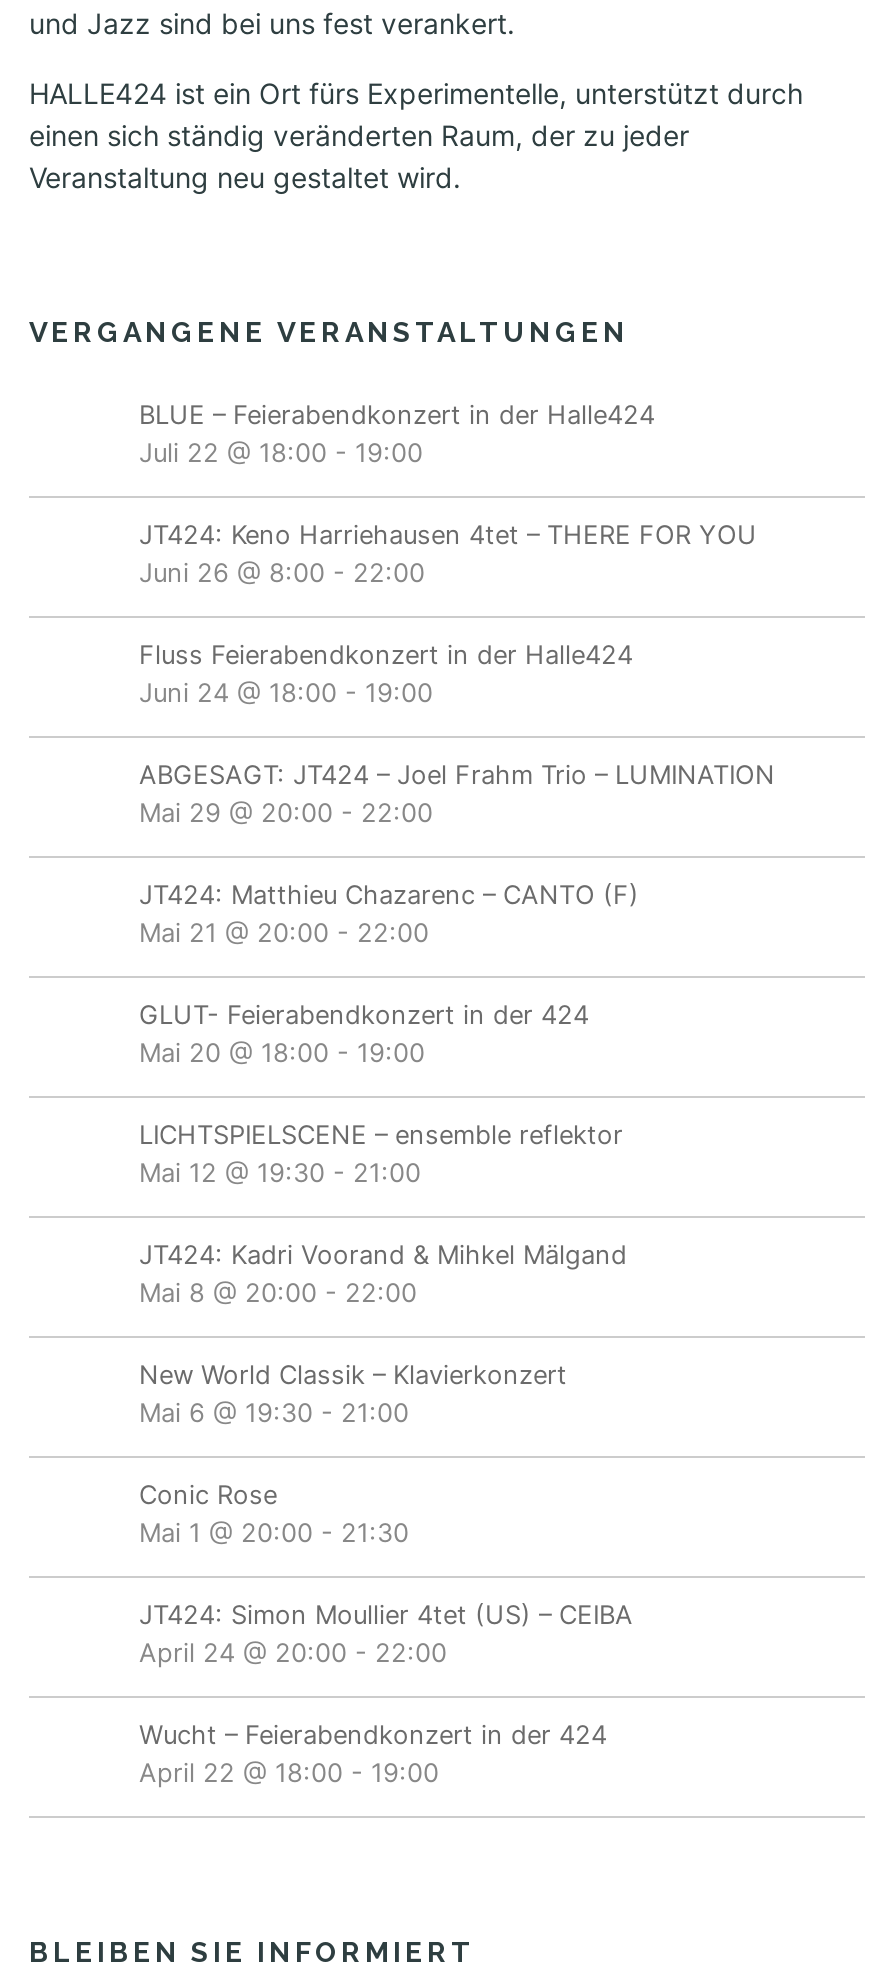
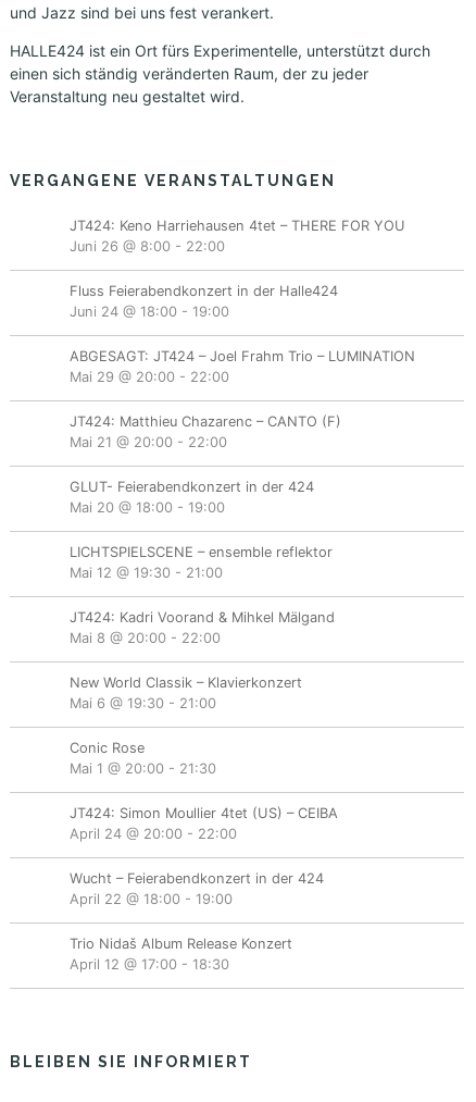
- BLUE – Feierabendkonzert in der Halle424
- Juli 22 @ 18:00 - 19:00

moved up: JT424: Keno Harriehausen 4tet – THERE FOR YOU | Juni 26 @ 8:00 - 22:00 | Fluss Feierabendkonzert in der Halle424 | ... | Wucht – Feierabendkonzert in der 424 | April 22 @ 18:00 - 19:00

+ Trio Nidaš Album Release Konzert
+ April 12 @ 17:00 - 18:30
